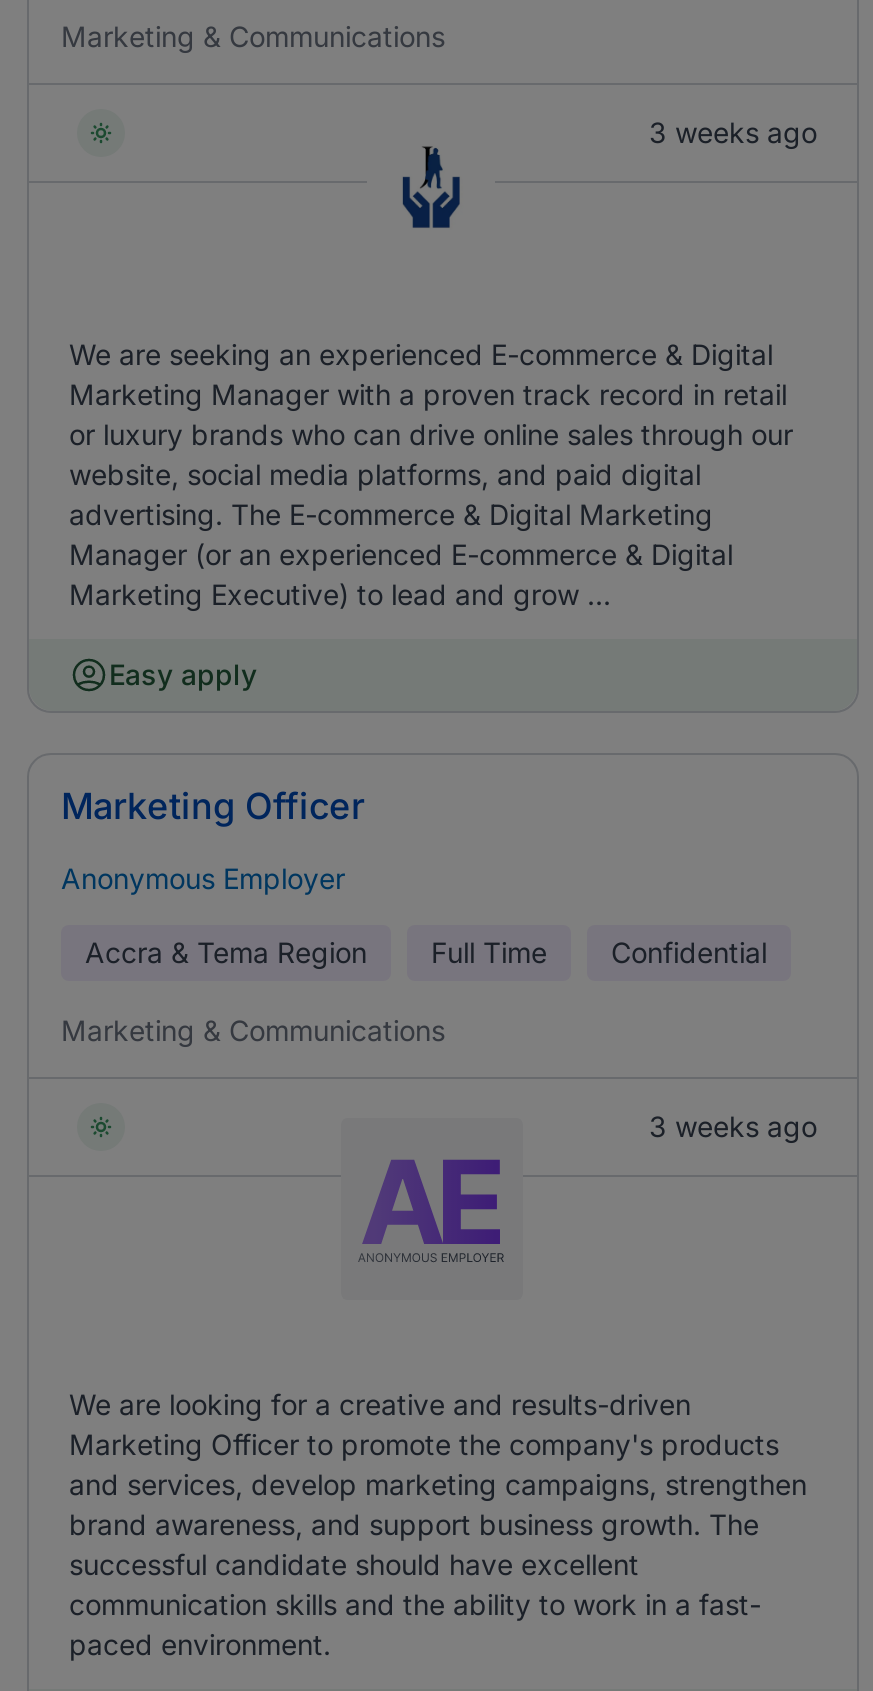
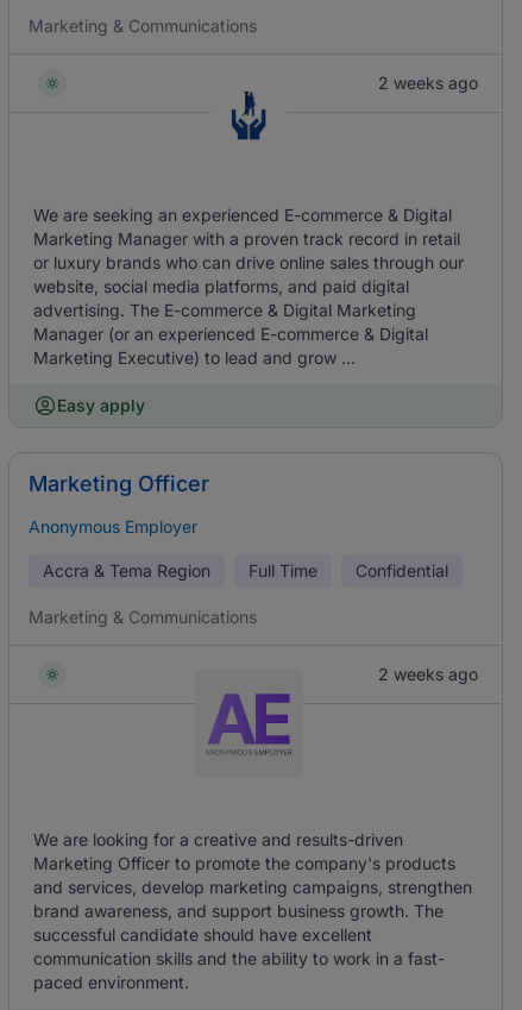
- 3 weeks ago
+ 2 weeks ago

- 3 weeks ago
+ 2 weeks ago
